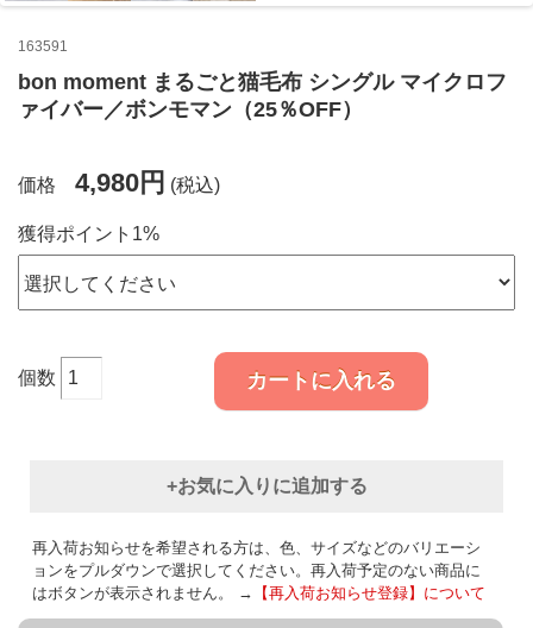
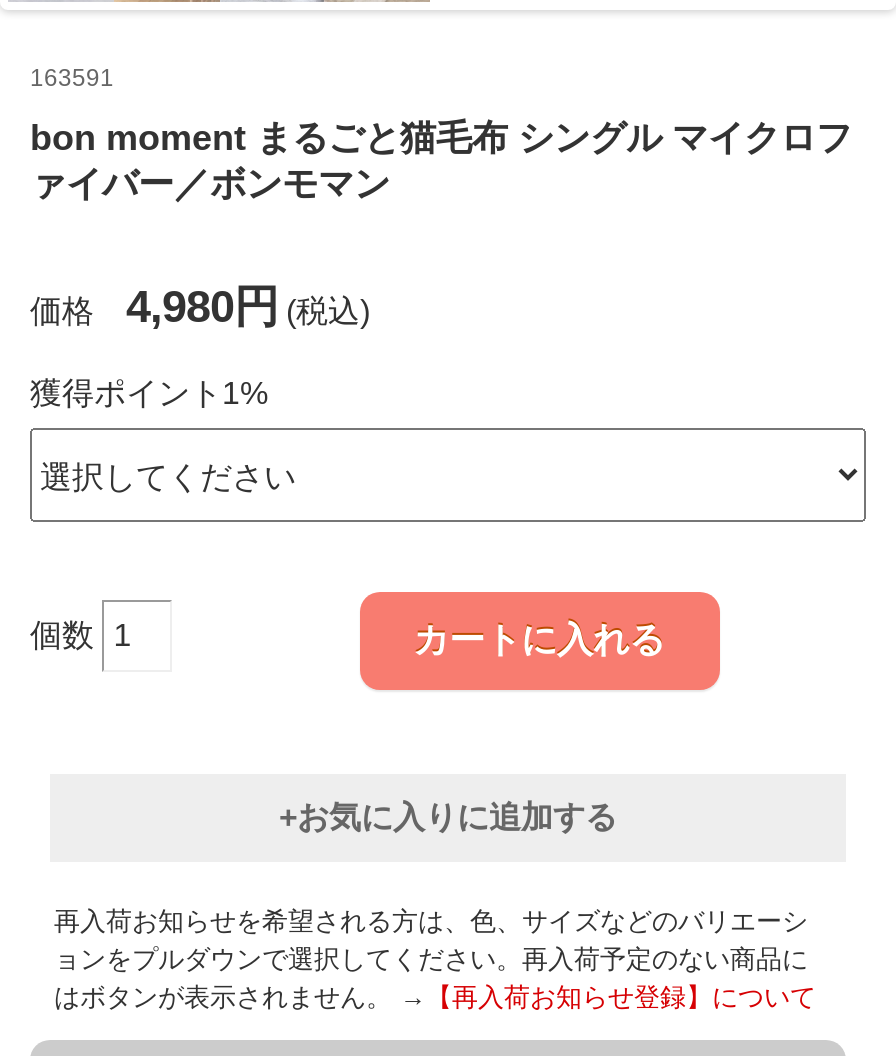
- ァイバー／ボンモマン（25％OFF）
+ ァイバー／ボンモマン
